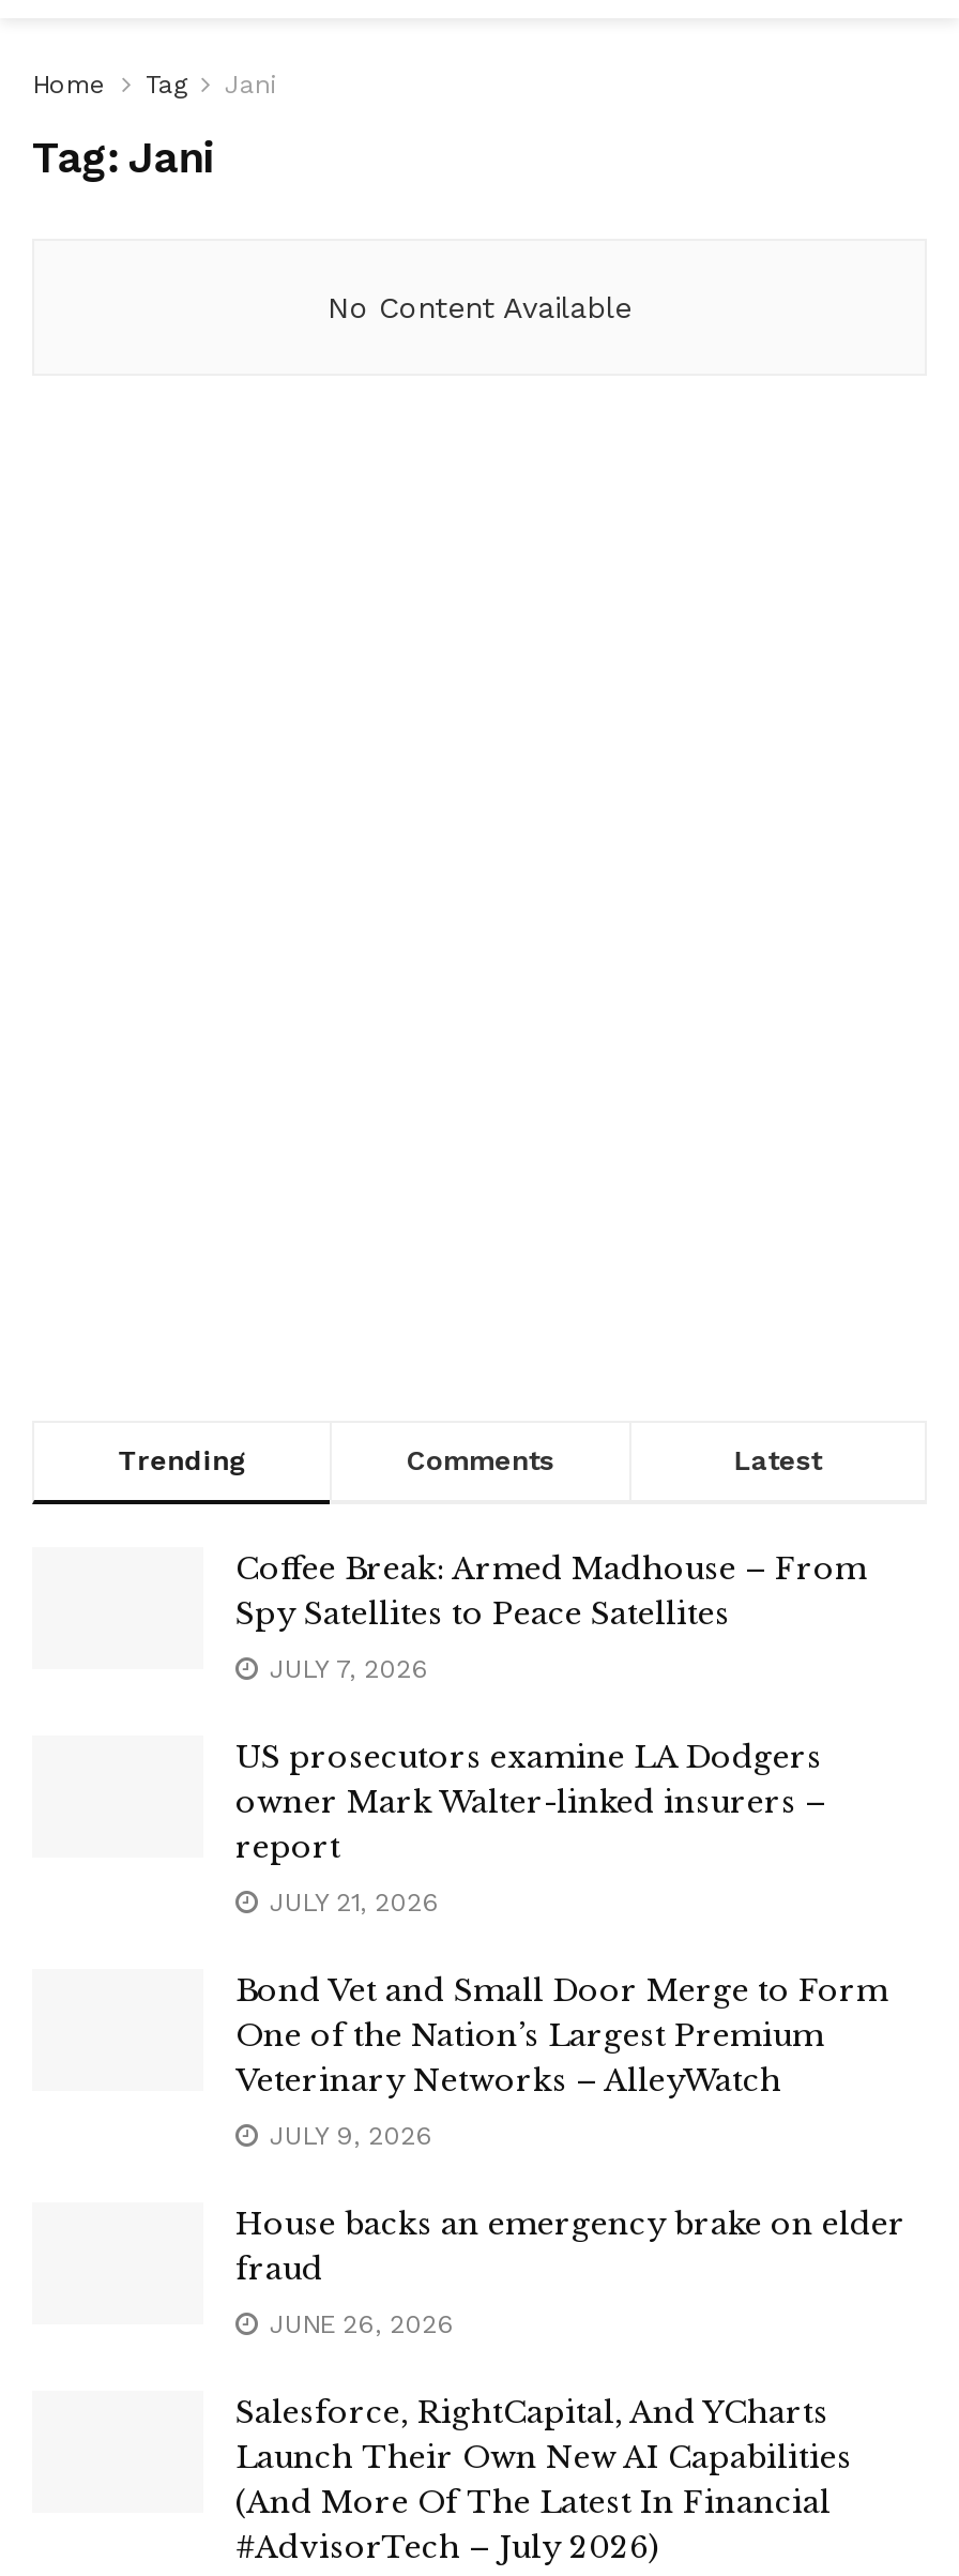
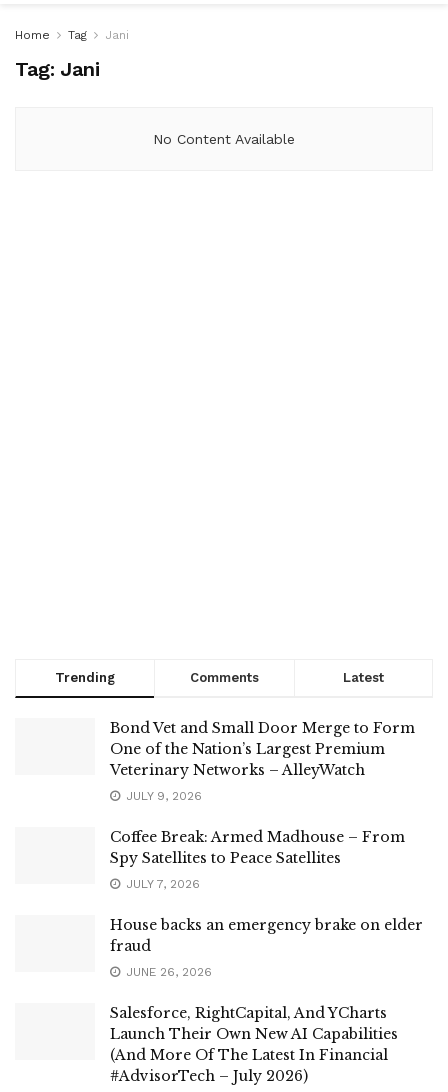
moved down: Coffee Break: Armed Madhouse – From | Spy Satellites to Peace Satellites | JULY 7, 2026

- US prosecutors examine LA Dodgers
- owner Mark Walter-linked insurers –
- report
- JULY 21, 2026

moved up: Bond Vet and Small Door Merge to Form | One of the Nation’s Largest Premium | Veterinary Networks – AlleyWatch | JULY 9, 2026
